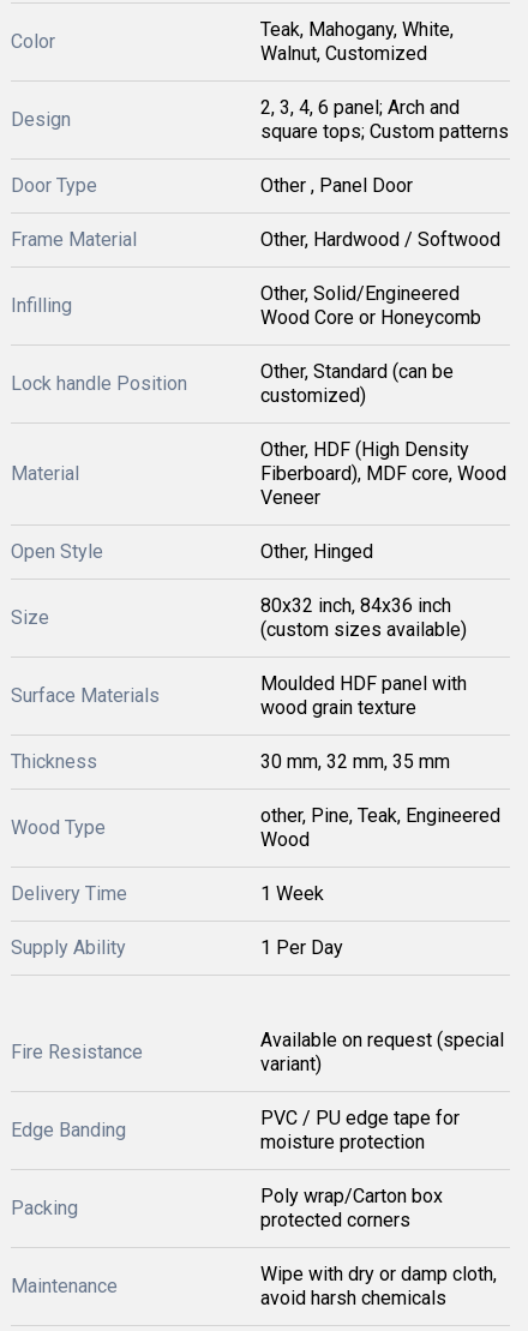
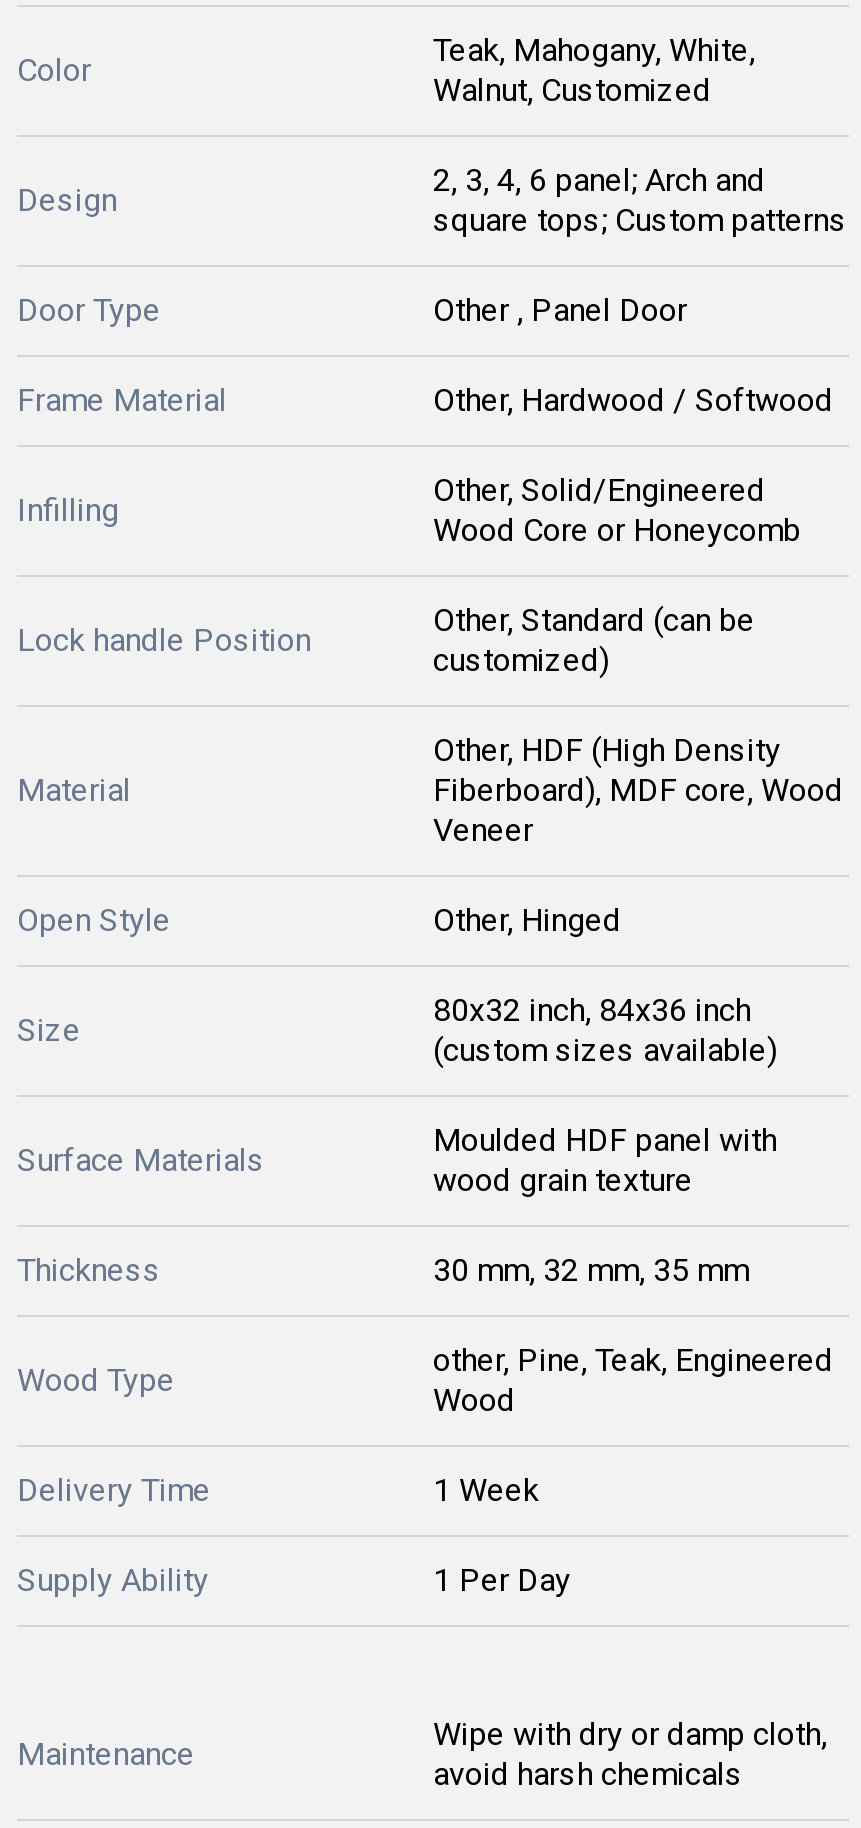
- Available on request (special
- variant)
- Edge Banding

- Fire Resistance

- PVC / PU edge tape for
- moisture protection
- Packing

- Poly wrap/Carton box
- protected corners
